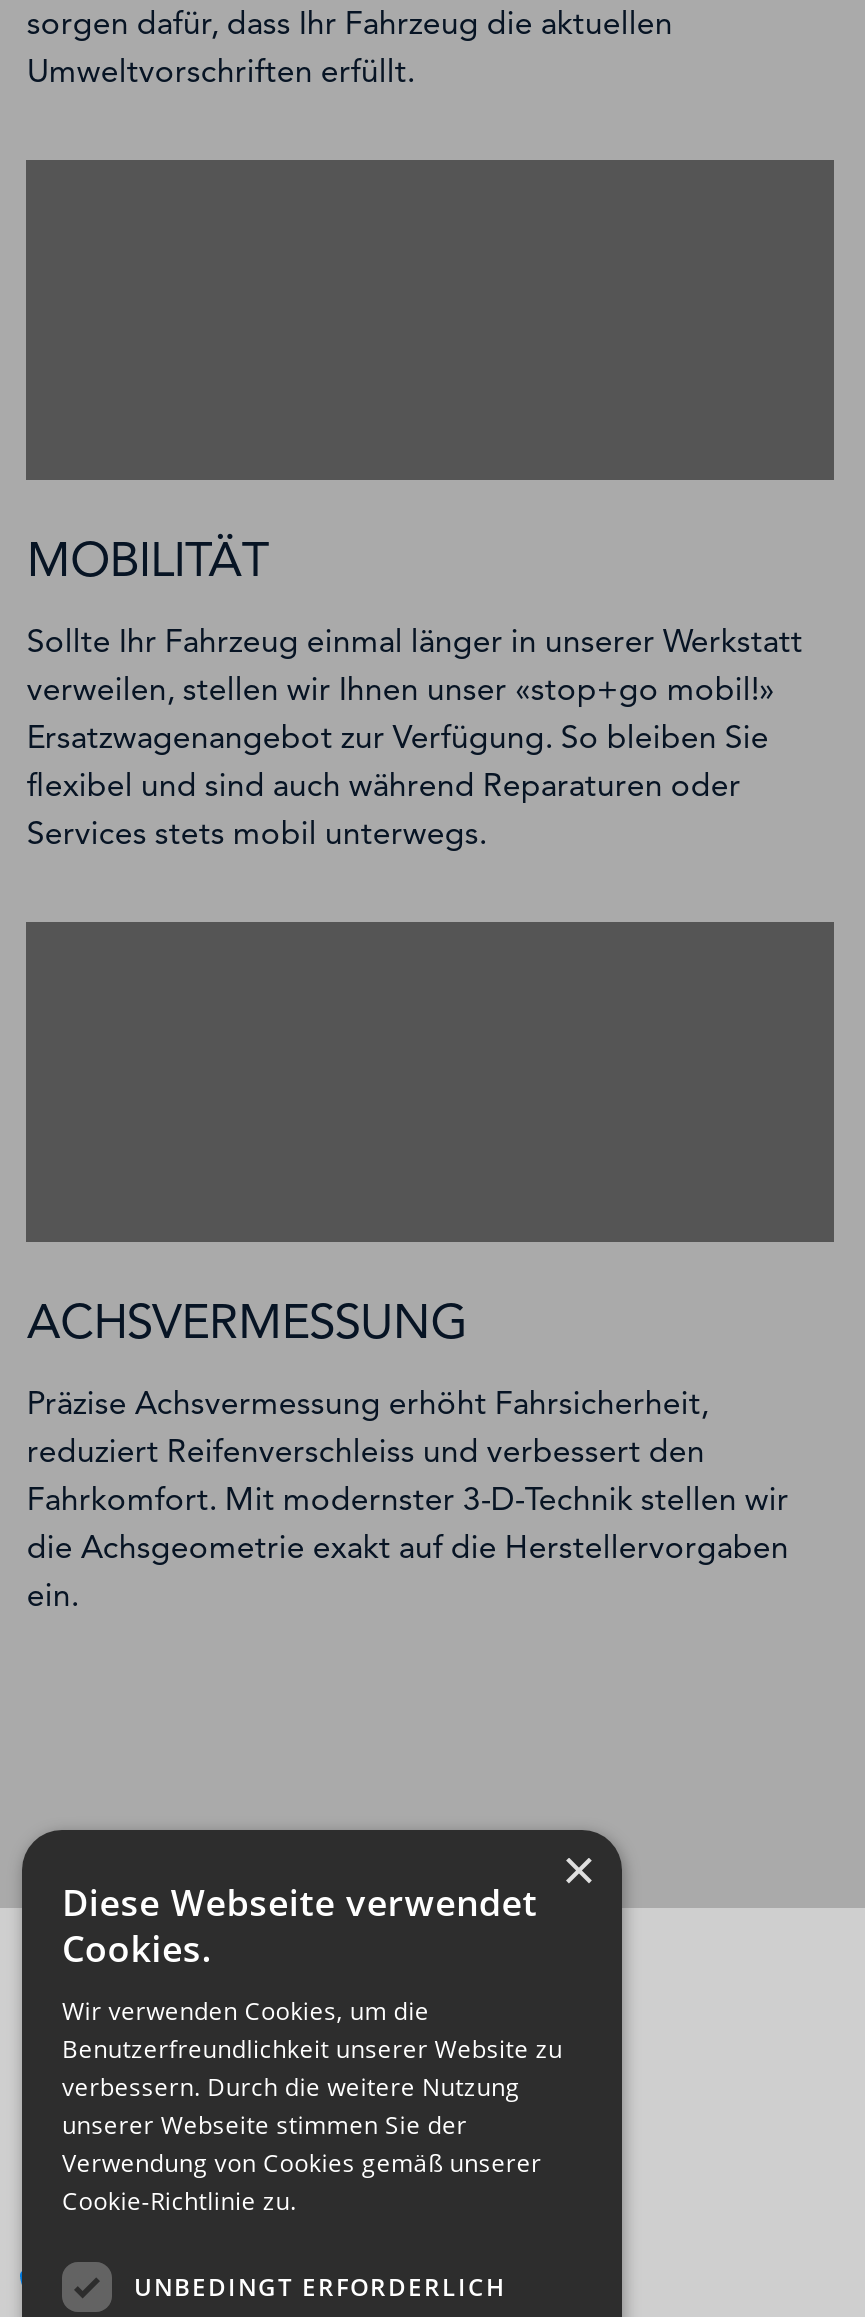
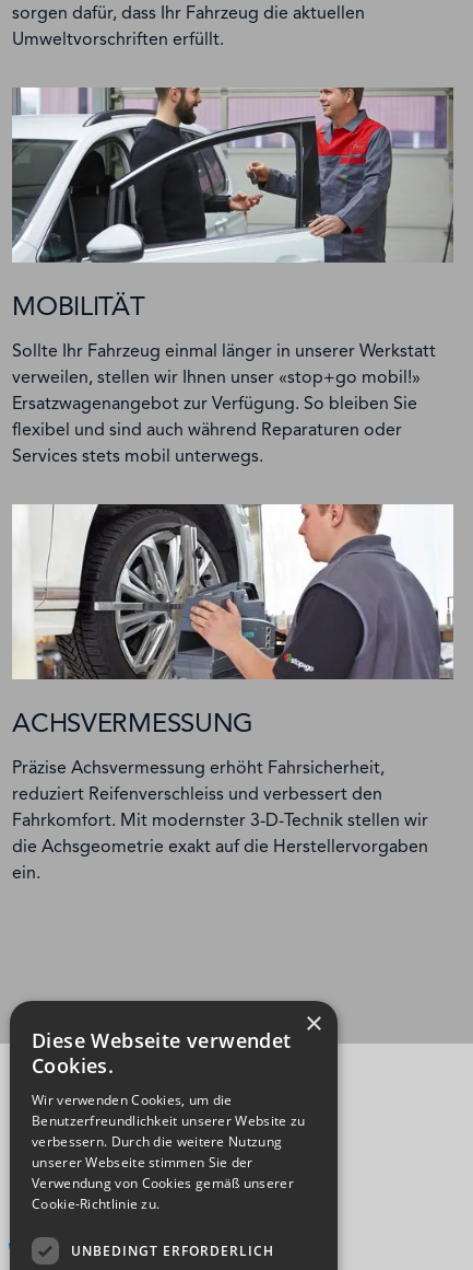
+ [image]

+ [image]
